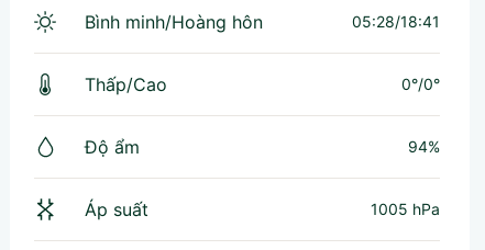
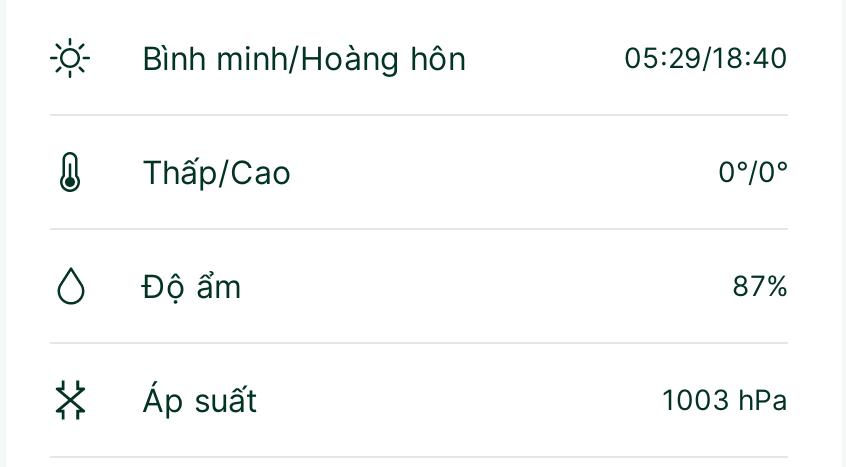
- 05:28/18:41
+ 05:29/18:40

- 94%
+ 87%

- 1005 hPa
+ 1003 hPa
